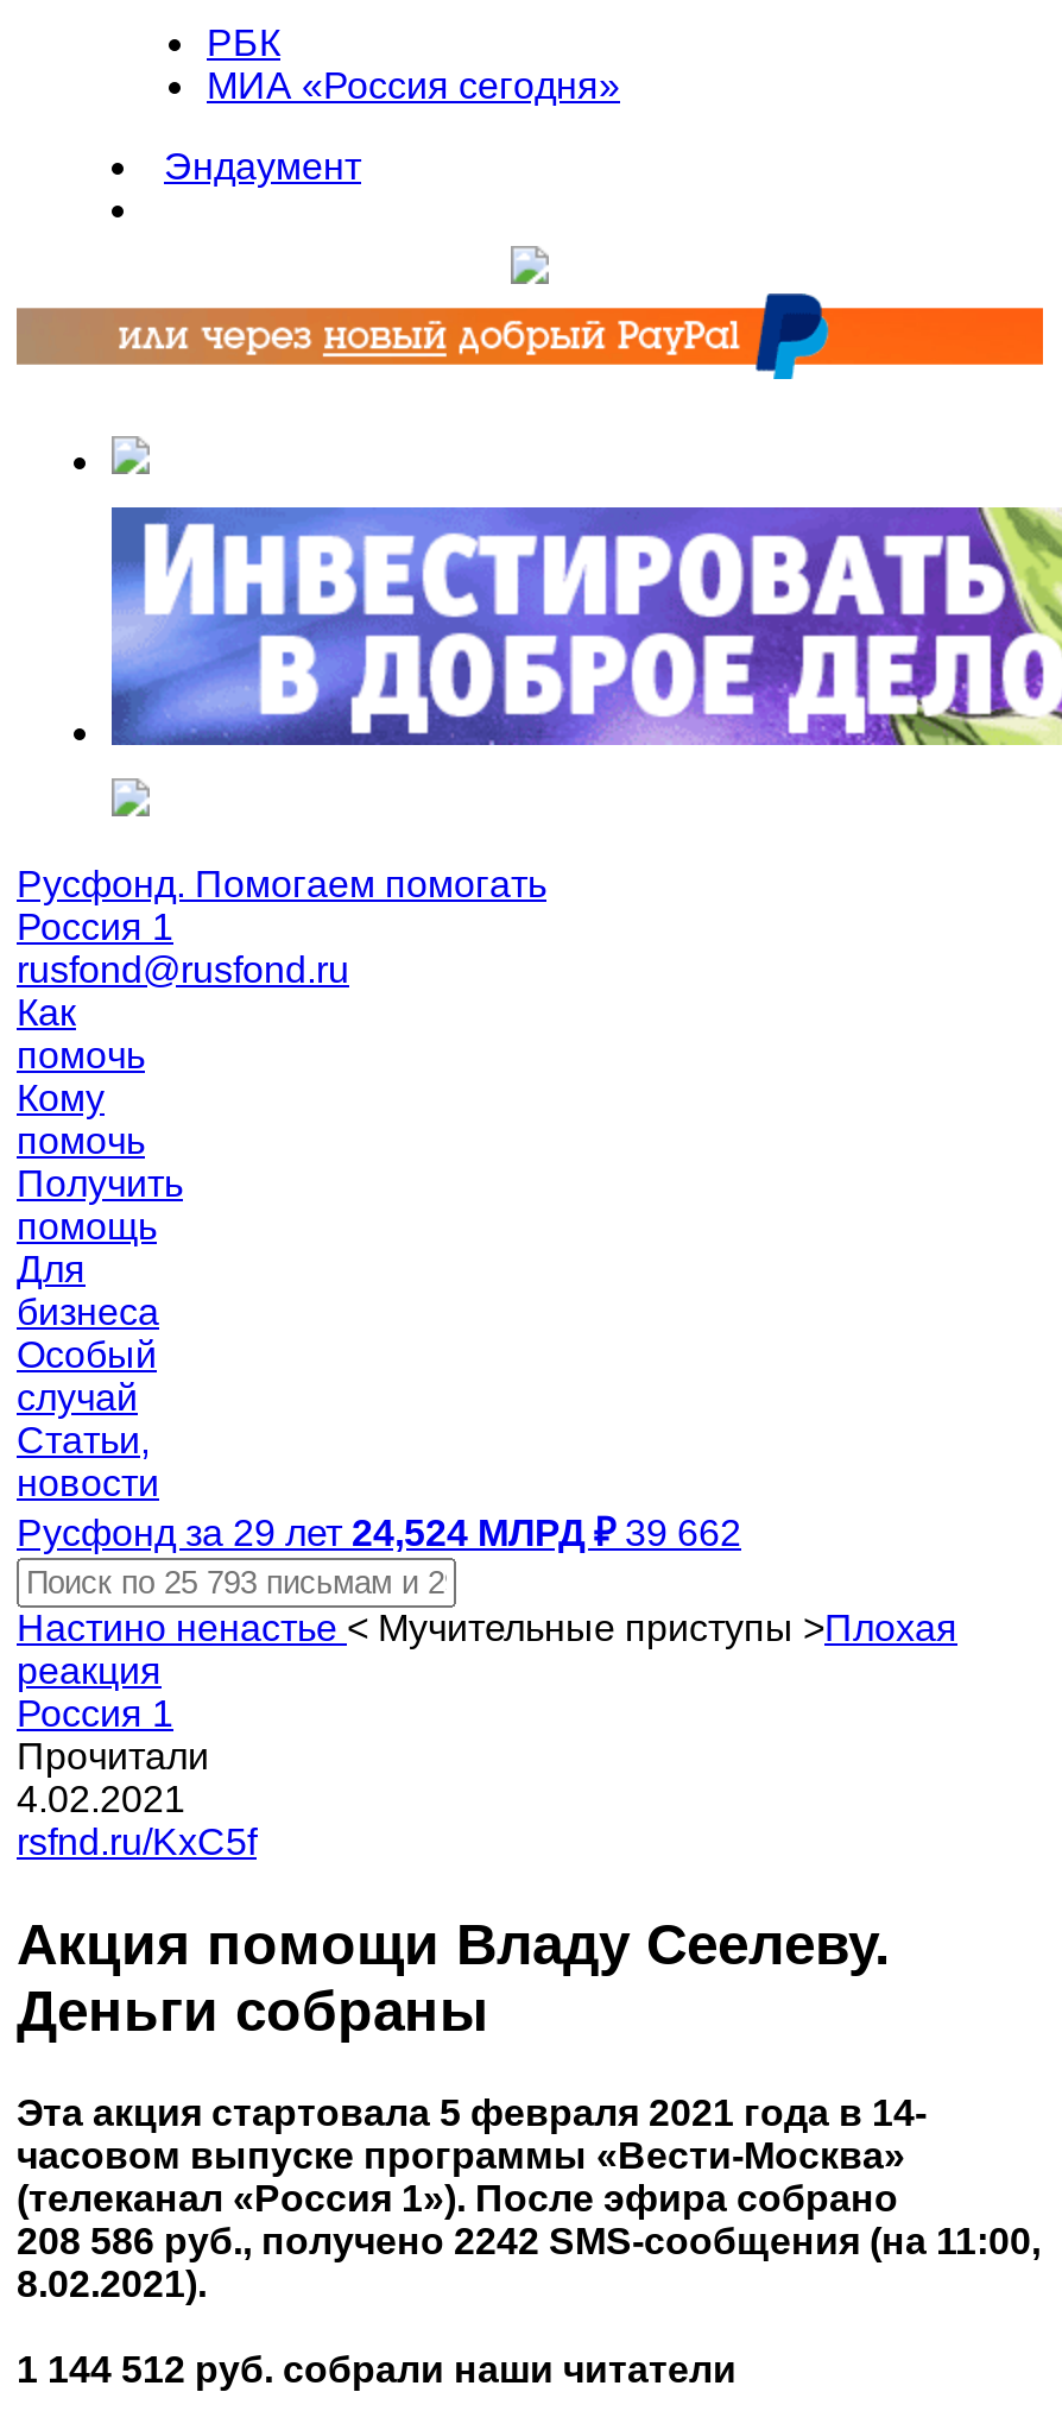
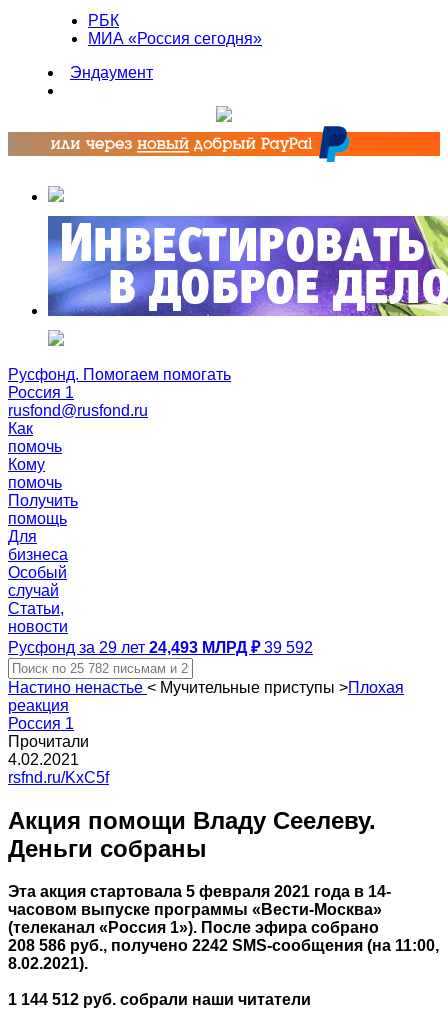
- Русфонд за 29 лет 24,524 МЛРД ₽ 39 662
+ Русфонд за 29 лет 24,493 МЛРД ₽ 39 592
